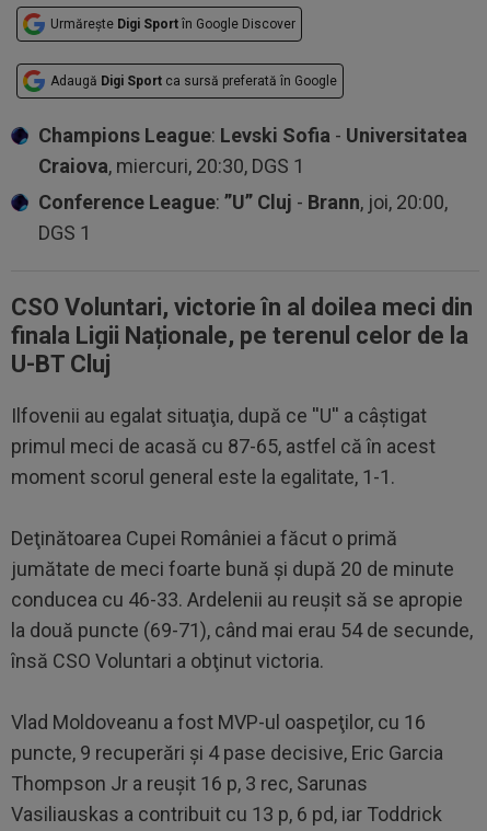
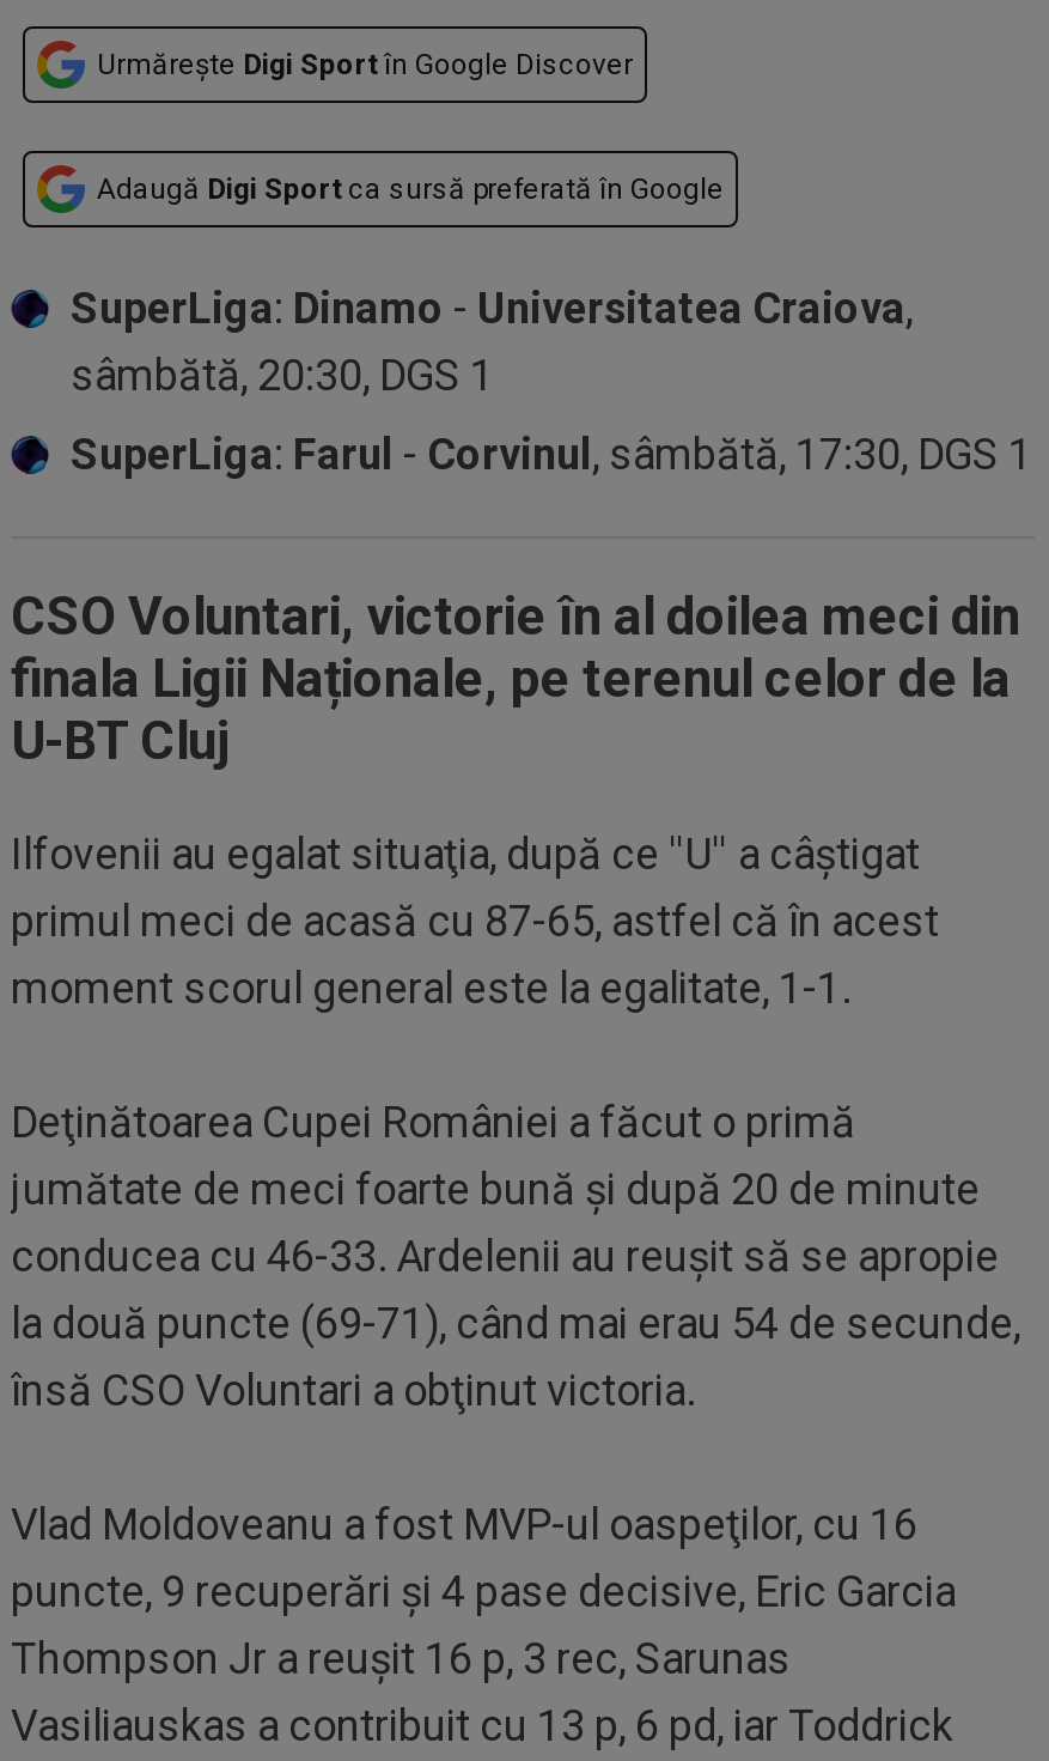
- Champions League: Levski Sofia - Universitatea
- Craiova, miercuri, 20:30, DGS 1
+ SuperLiga: Dinamo - Universitatea Craiova,
+ sâmbătă, 20:30, DGS 1

- Conference League:”U” Cluj - Brann, joi, 20:00,
- DGS 1
+ SuperLiga: Farul - Corvinul, sâmbătă, 17:30, DGS 1
